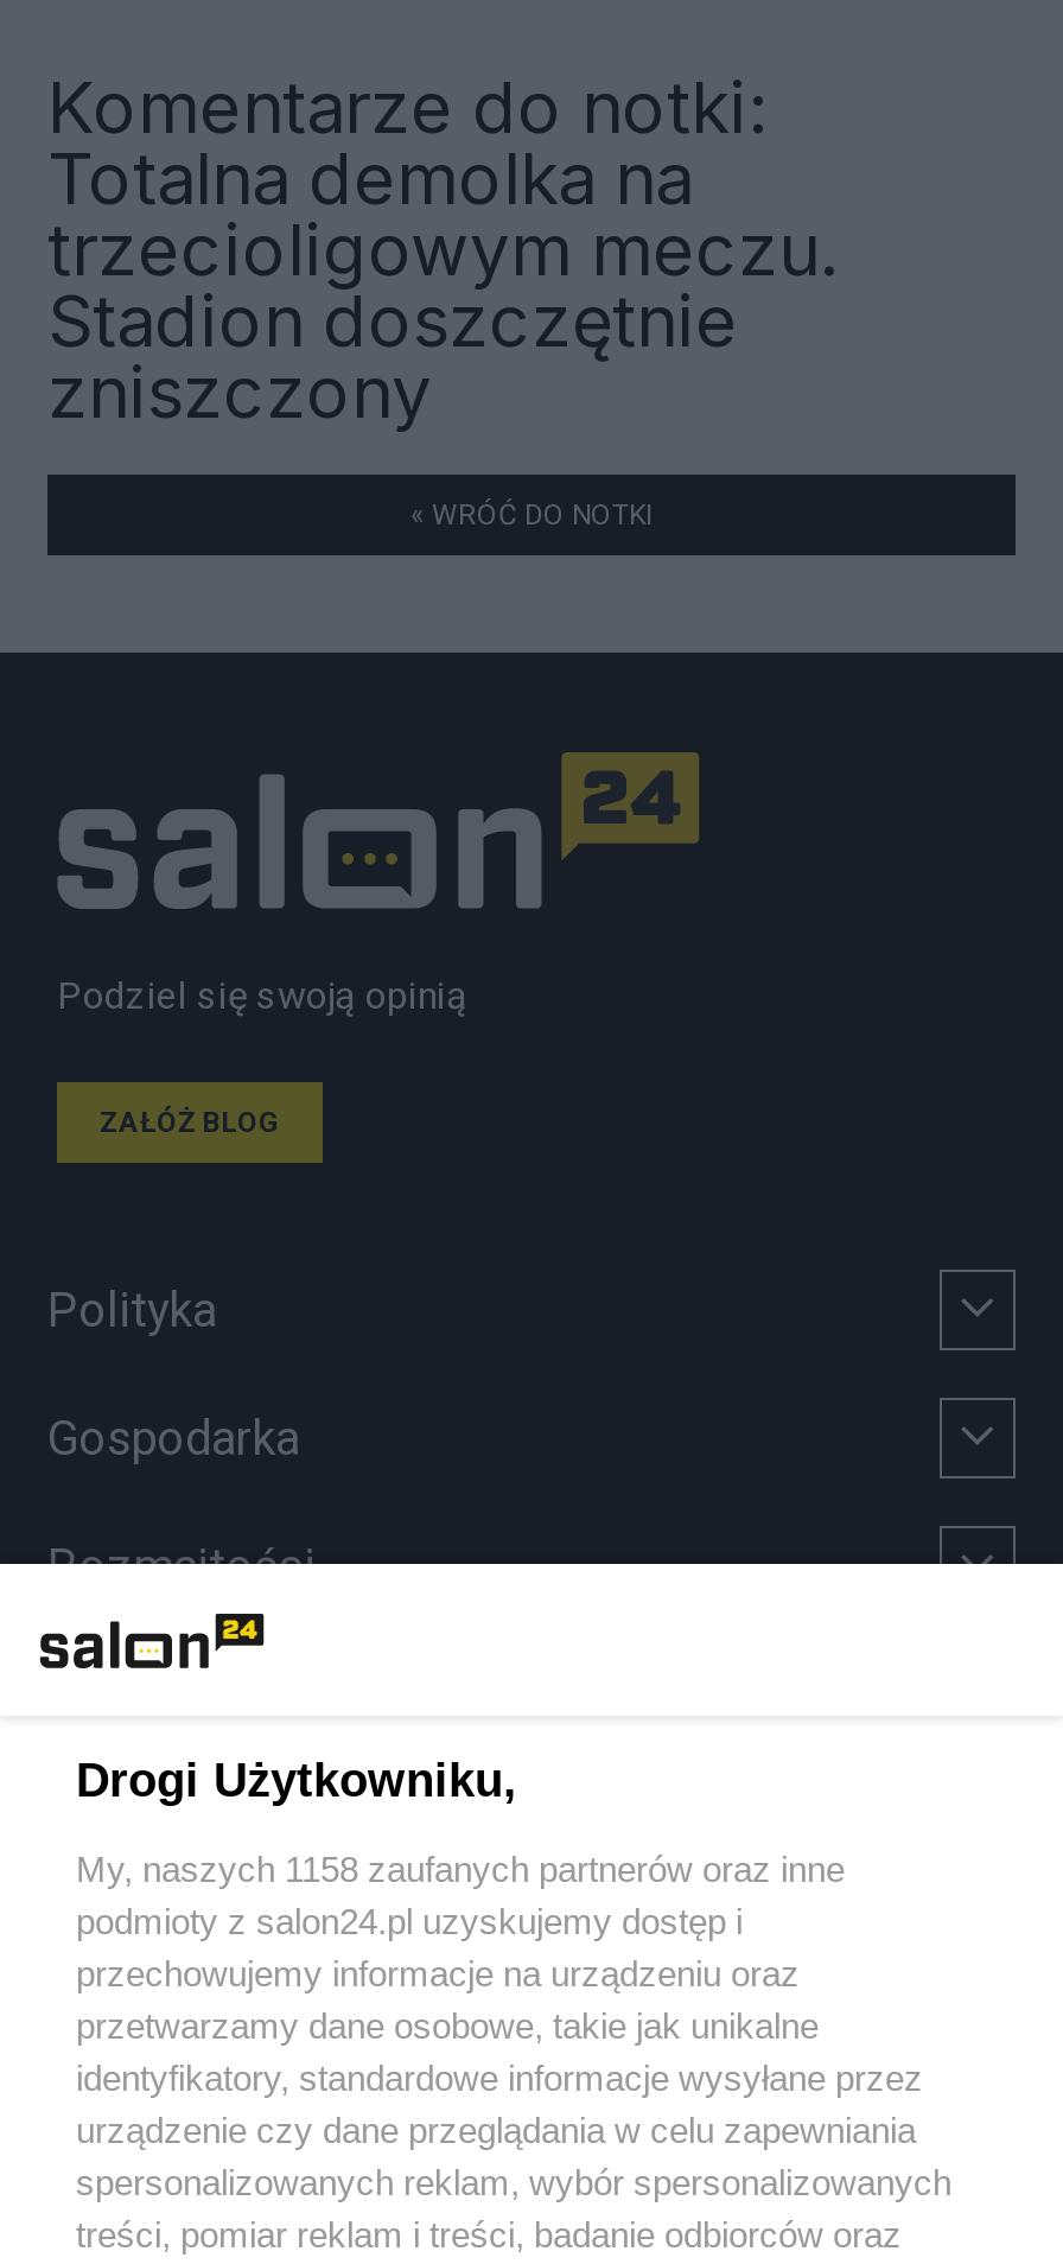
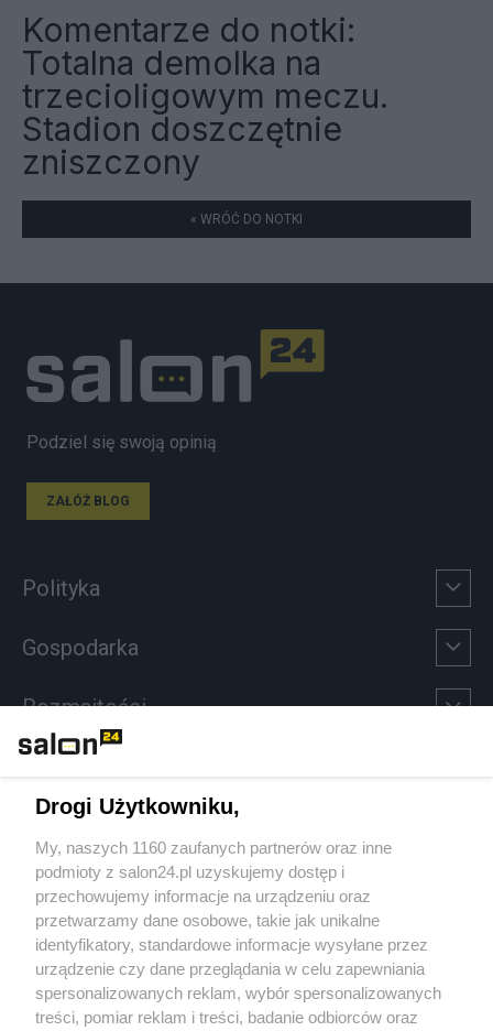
- My, naszych 1158 zaufanych partnerów oraz inne
+ My, naszych 1160 zaufanych partnerów oraz inne
